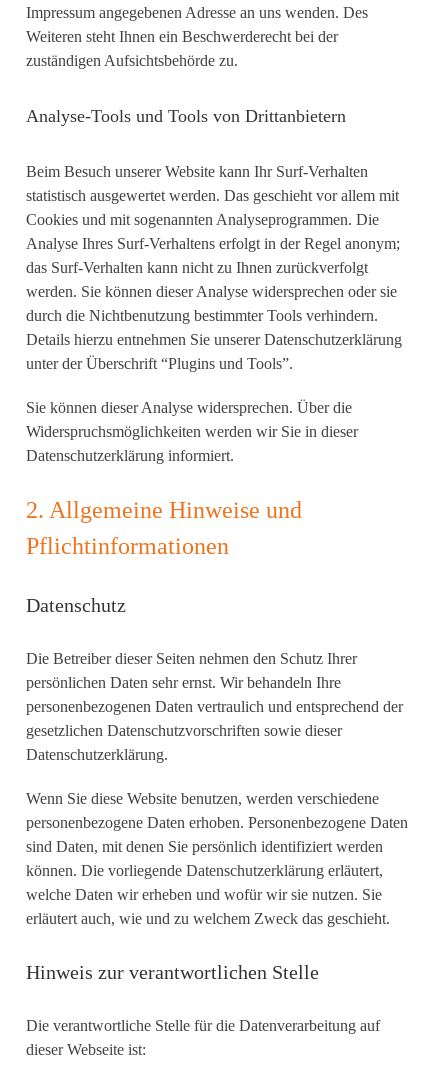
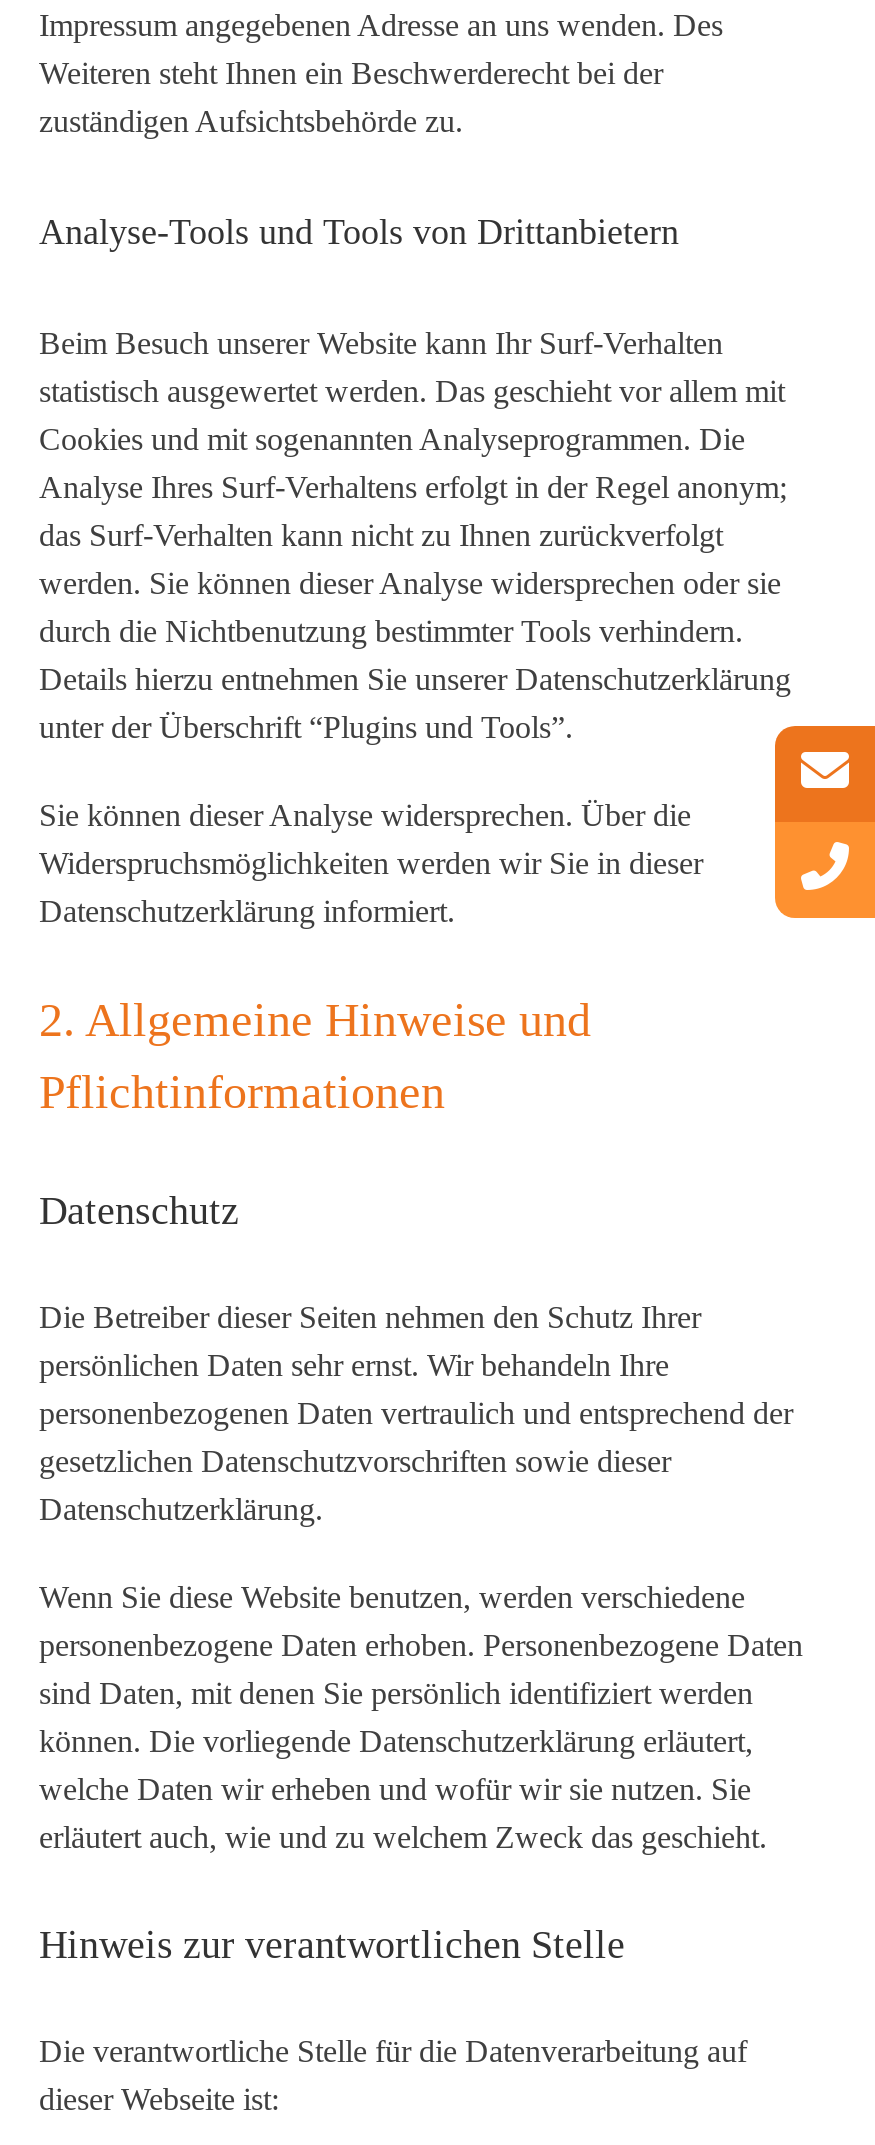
+ [image]
